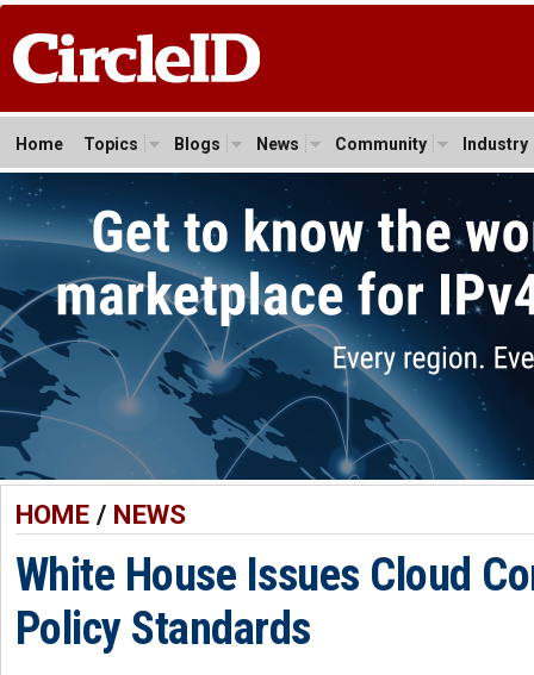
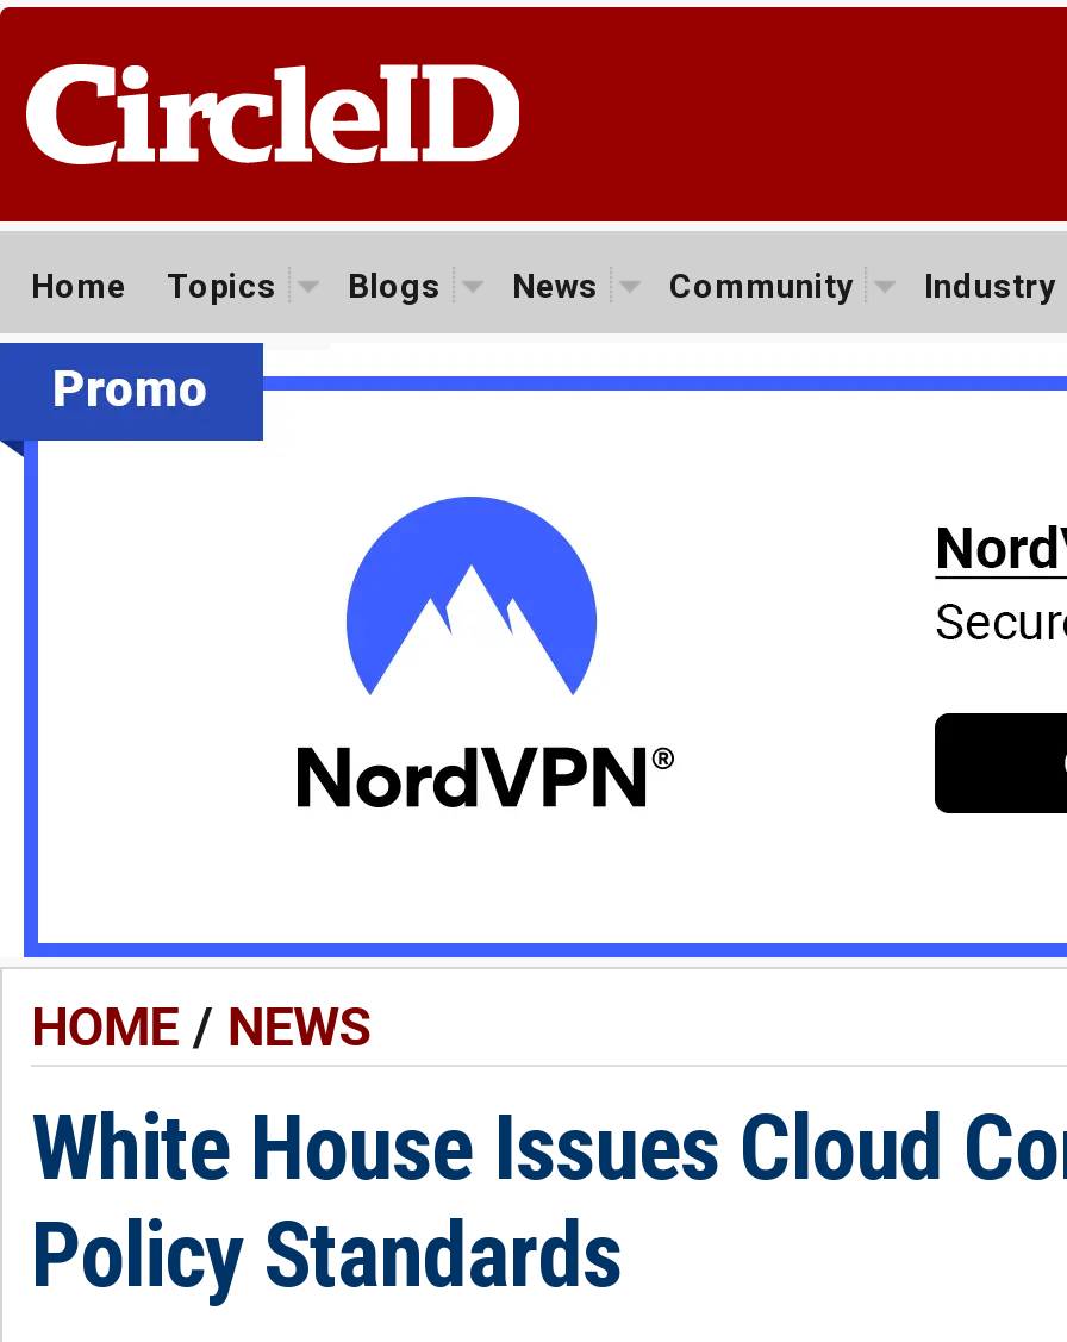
- [image]
+ [image]
